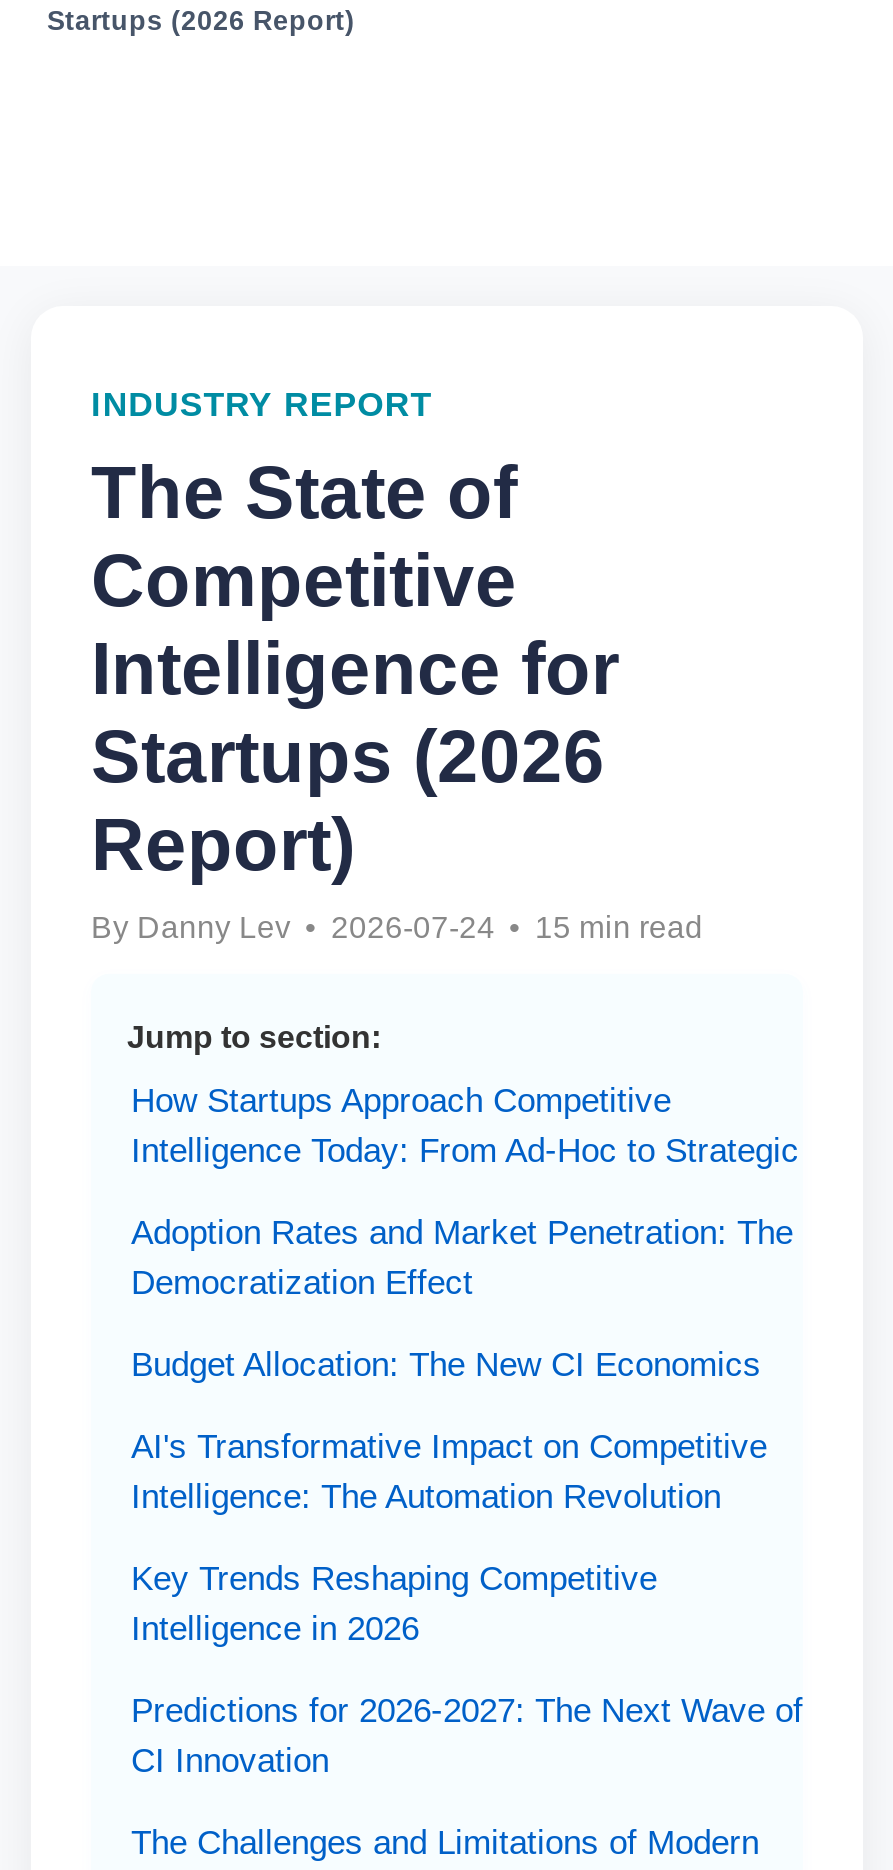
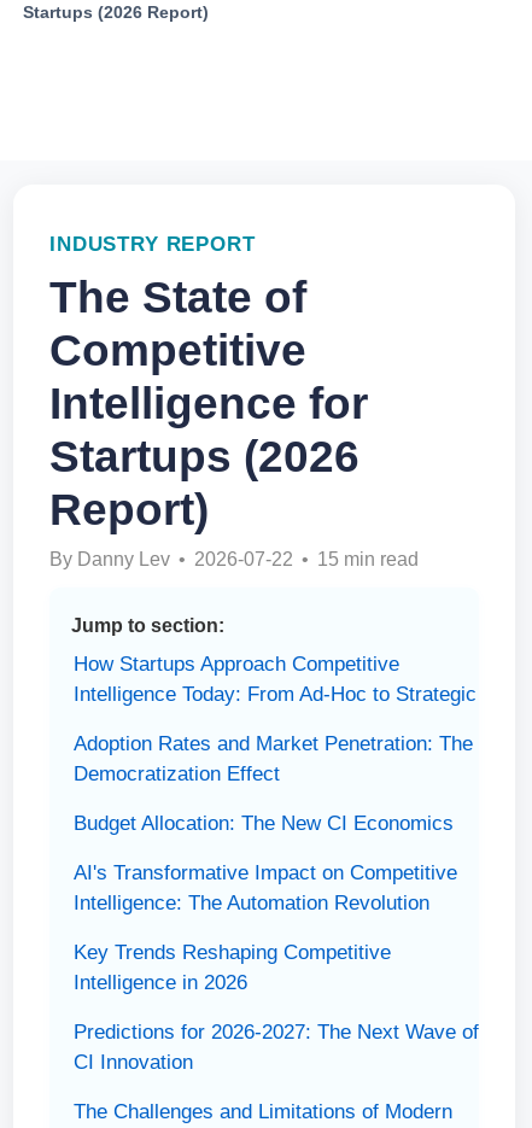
- By Danny Lev 2026-07-24 15 min read
+ By Danny Lev 2026-07-22 15 min read
